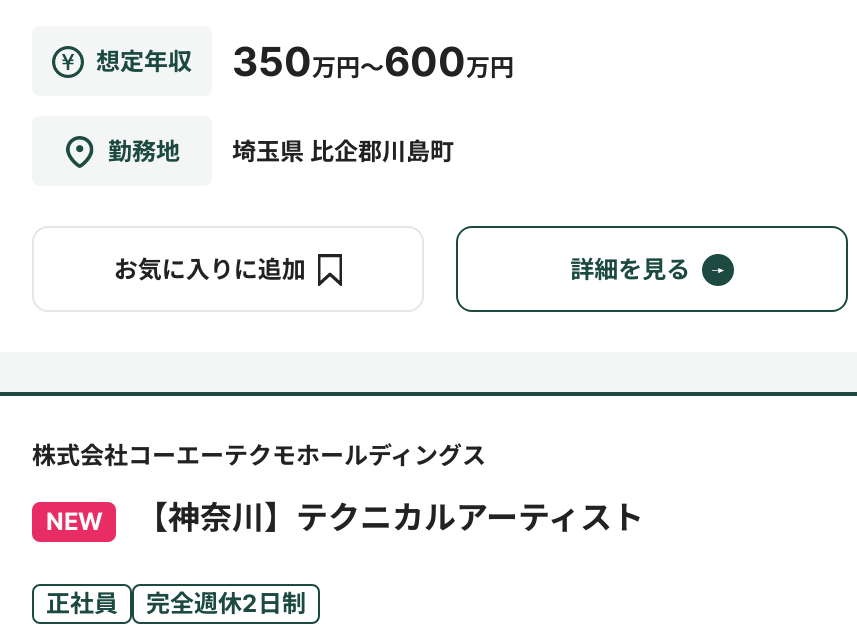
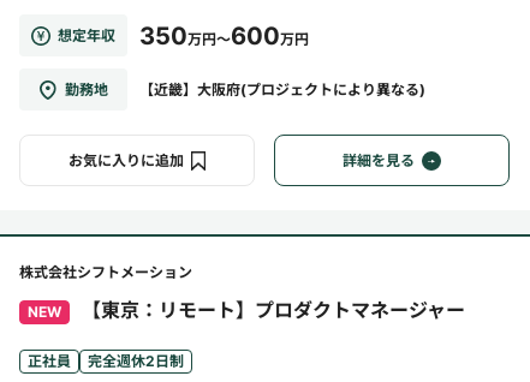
- 埼玉県 比企郡川島町
+ 【近畿】大阪府(プロジェクトにより異なる)

- 株式会社コーエーテクモホールディングス
+ 株式会社シフトメーション

- 【神奈川】テクニカルアーティスト
+ 【東京：リモート】プロダクトマネージャー
